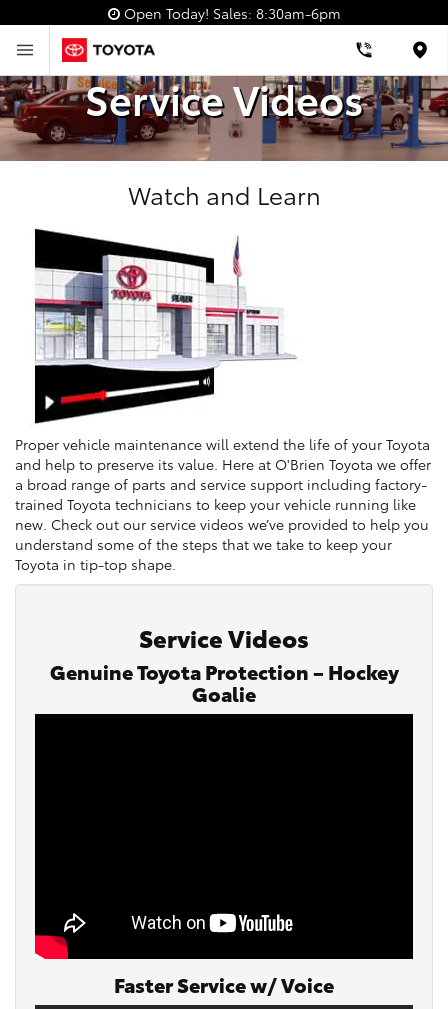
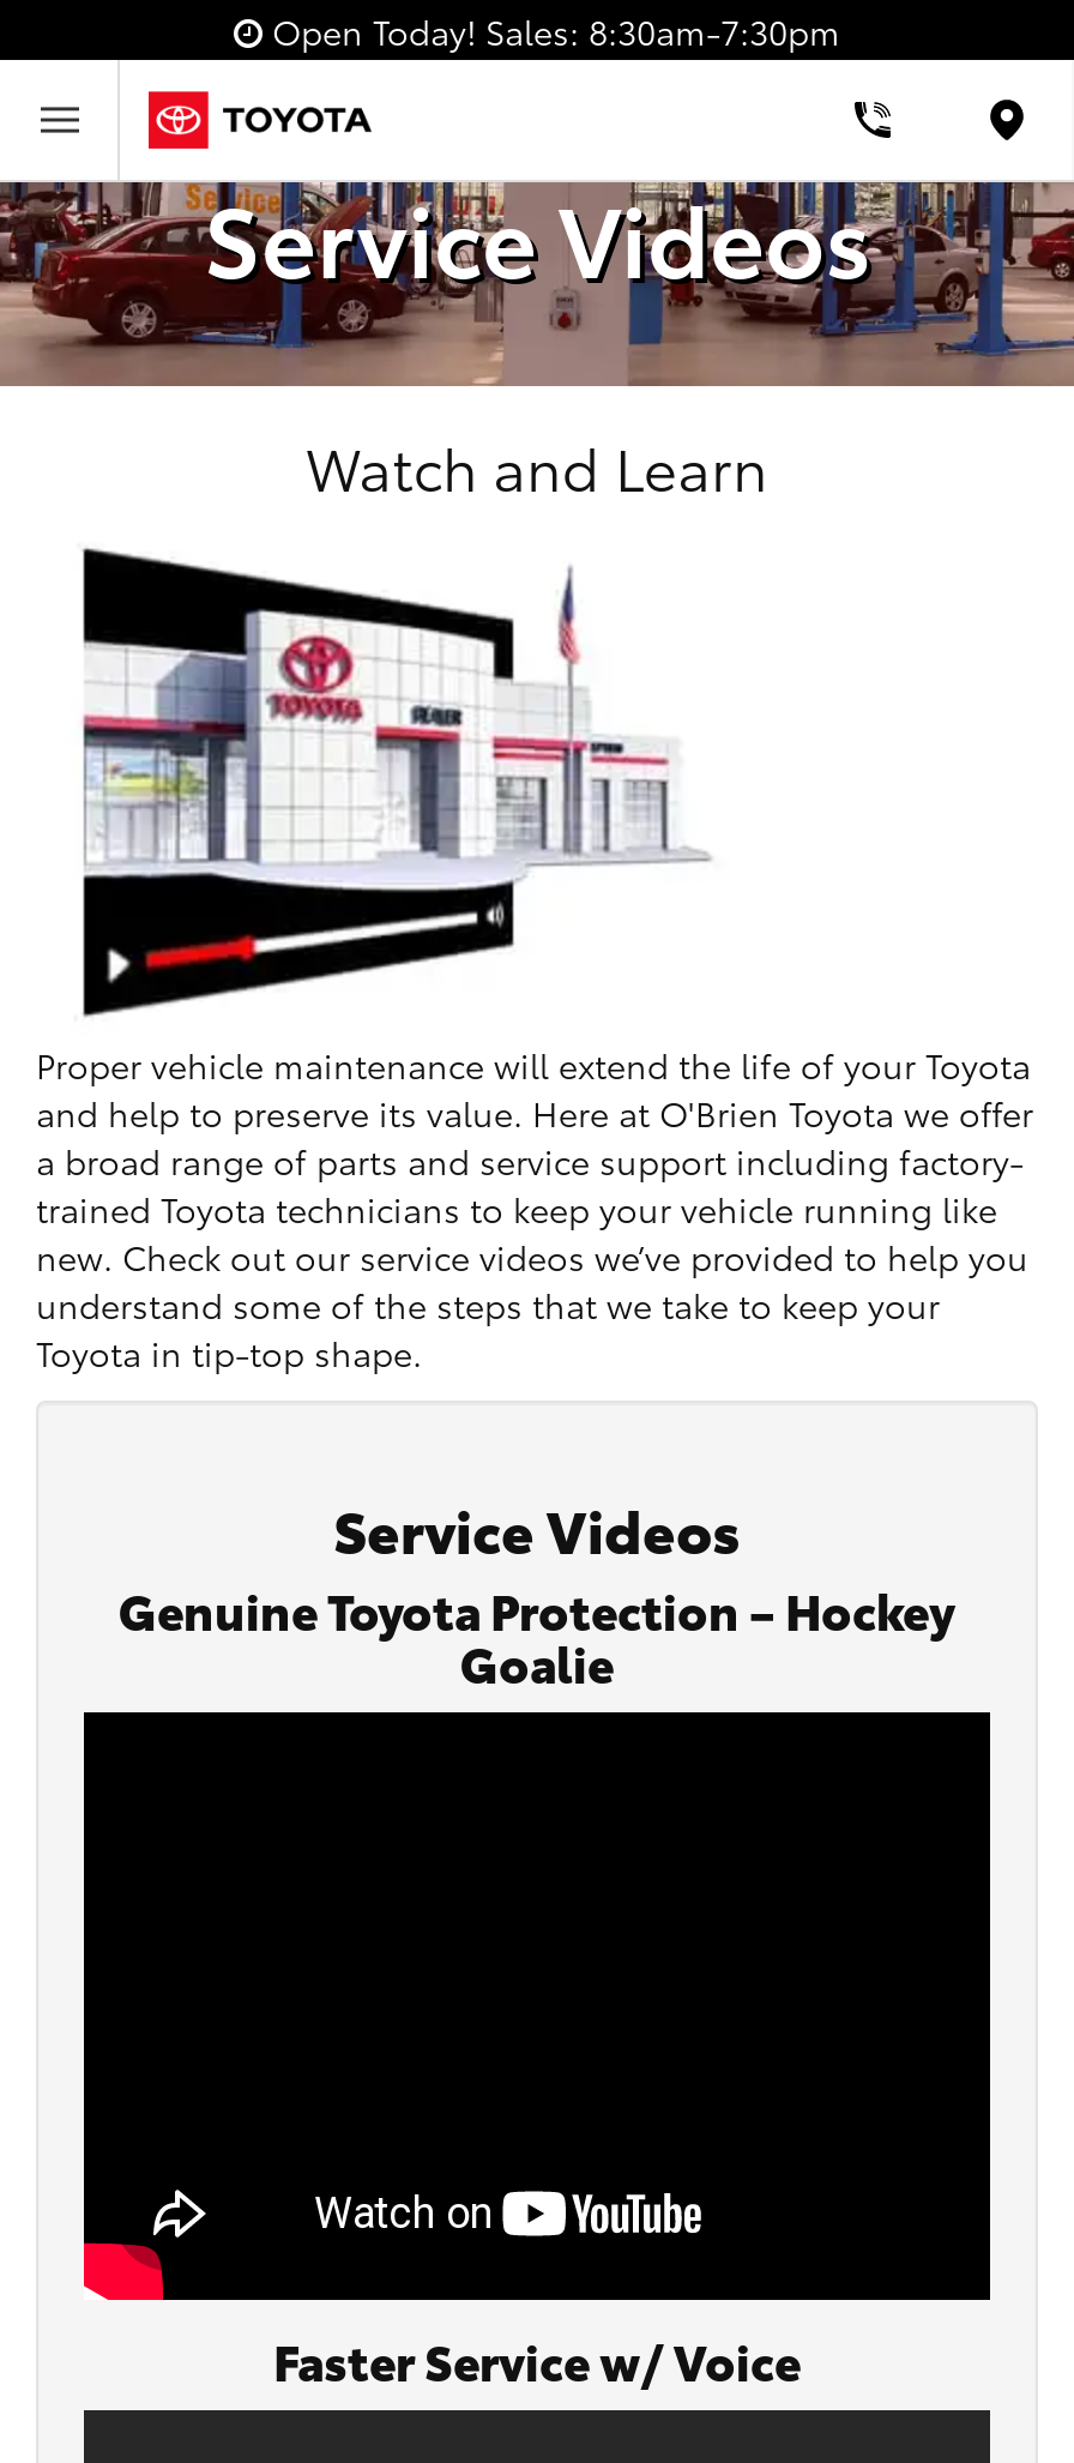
- Open Today! Sales: 8:30am-6pm
+ Open Today! Sales: 8:30am-7:30pm
